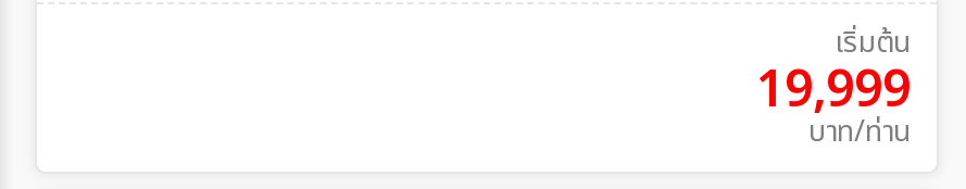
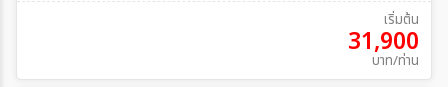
- 19,999
+ 31,900
